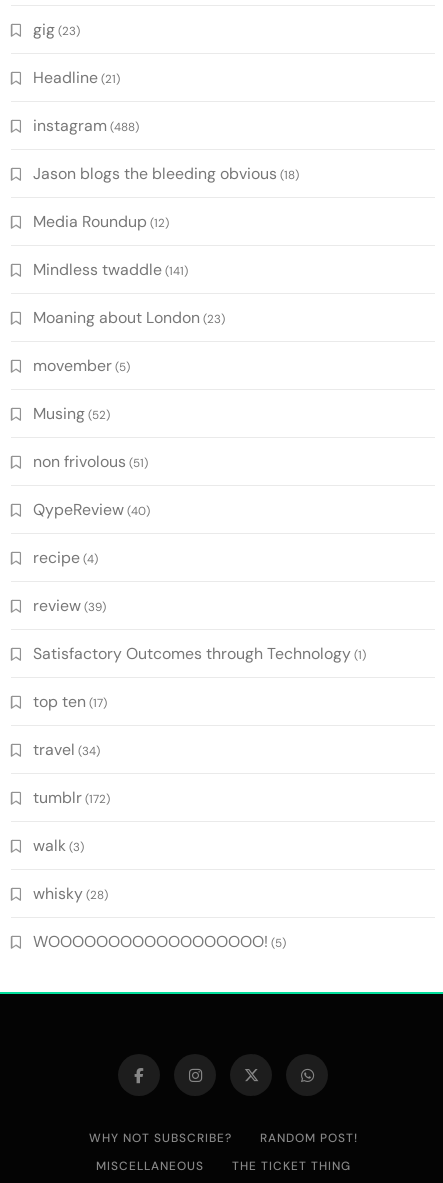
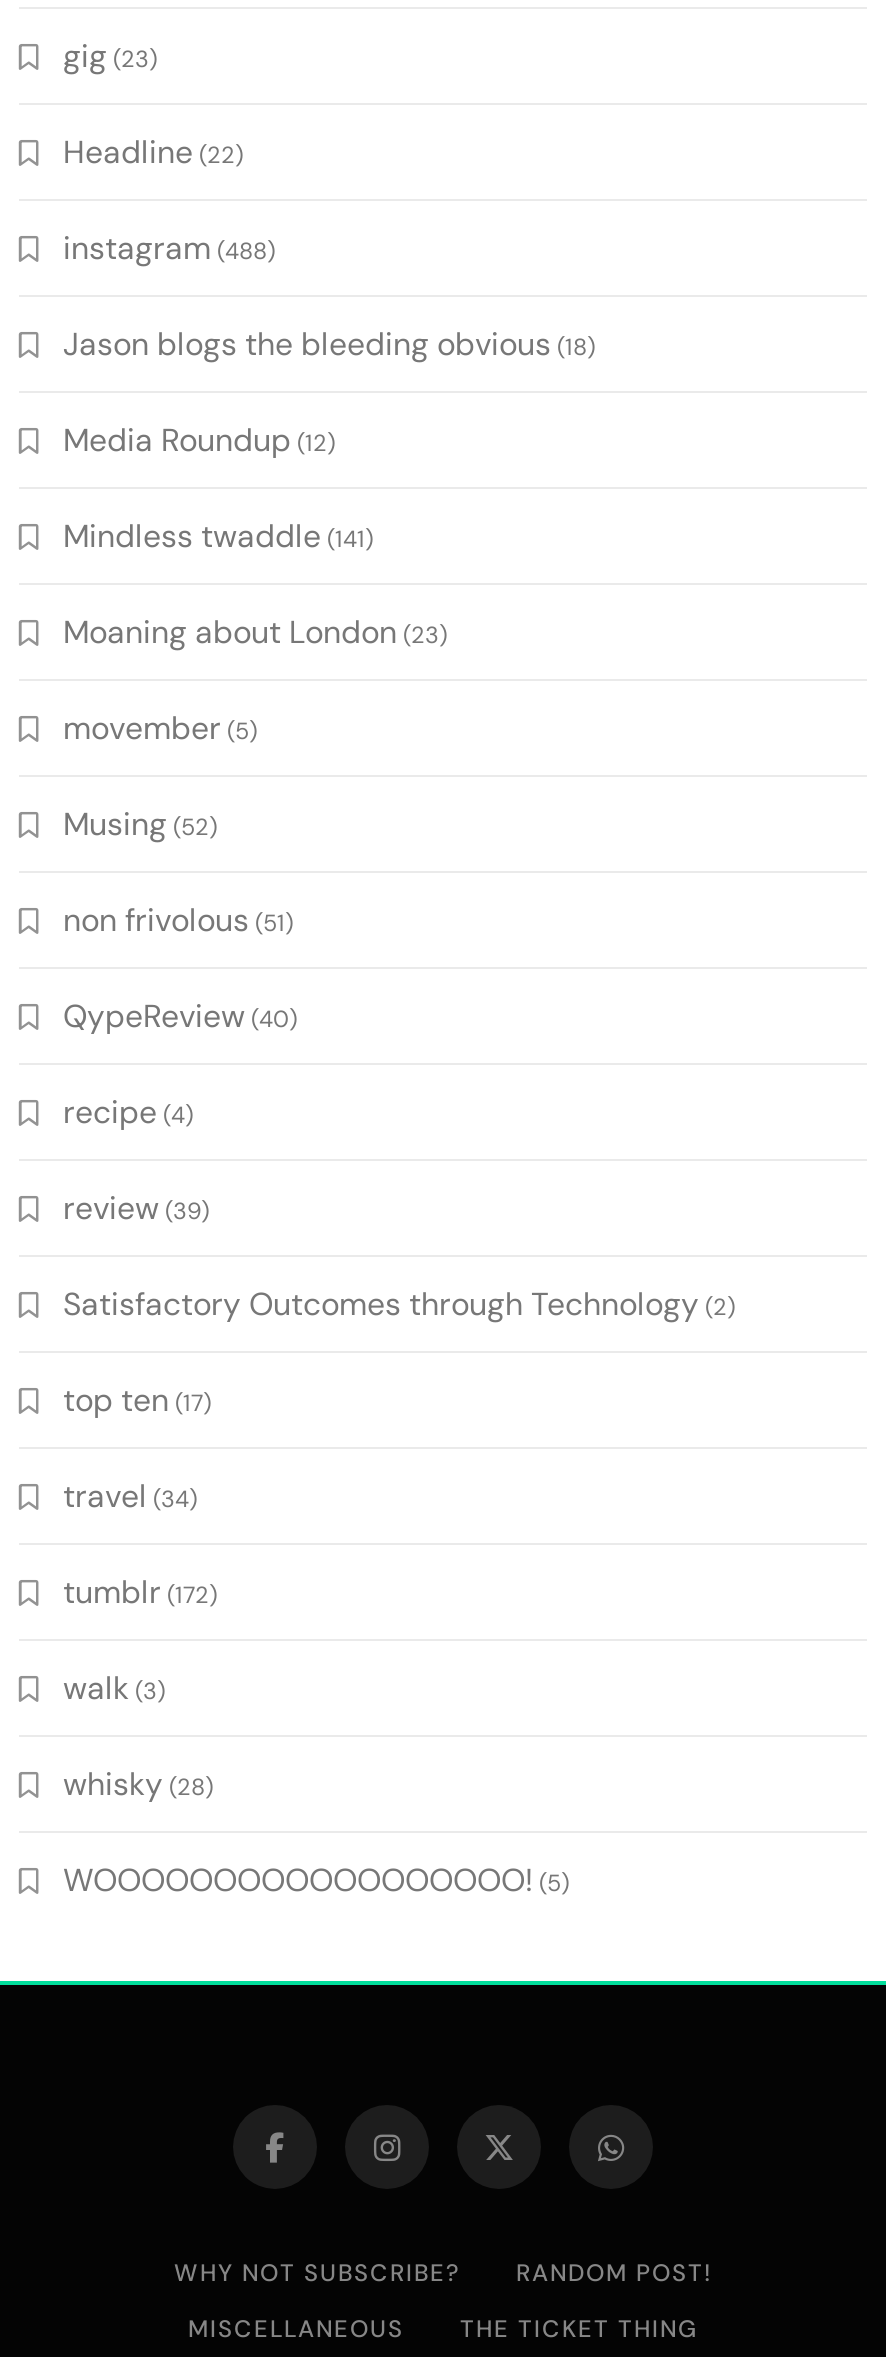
- Headline (21)
+ Headline (22)

- Satisfactory Outcomes through Technology (1)
+ Satisfactory Outcomes through Technology (2)
